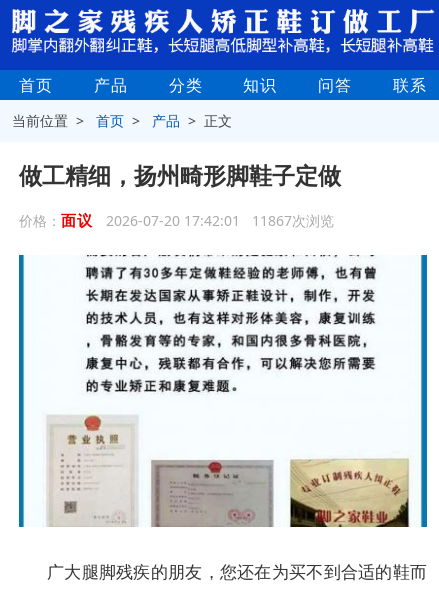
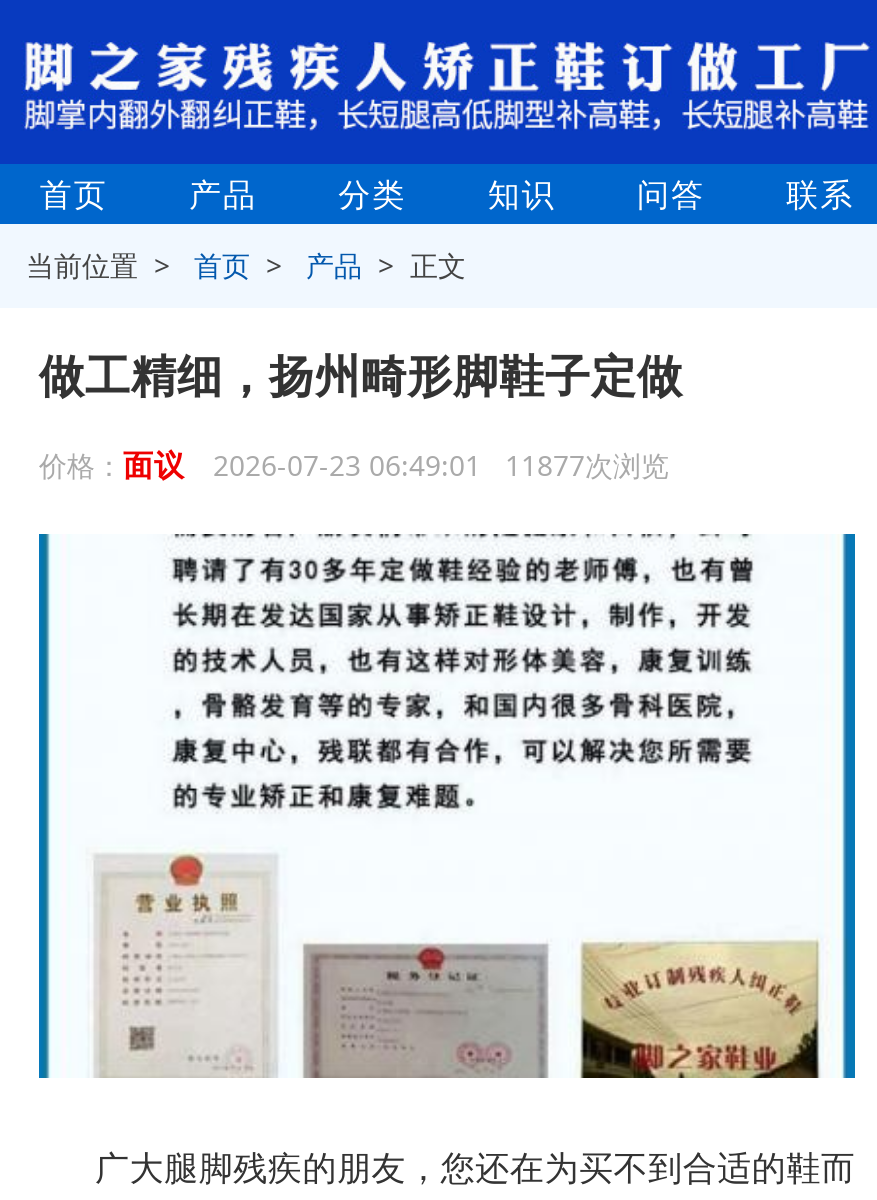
- 价格：面议 2026-07-20 17:42:01 11867次浏览
+ 价格：面议 2026-07-23 06:49:01 11877次浏览
